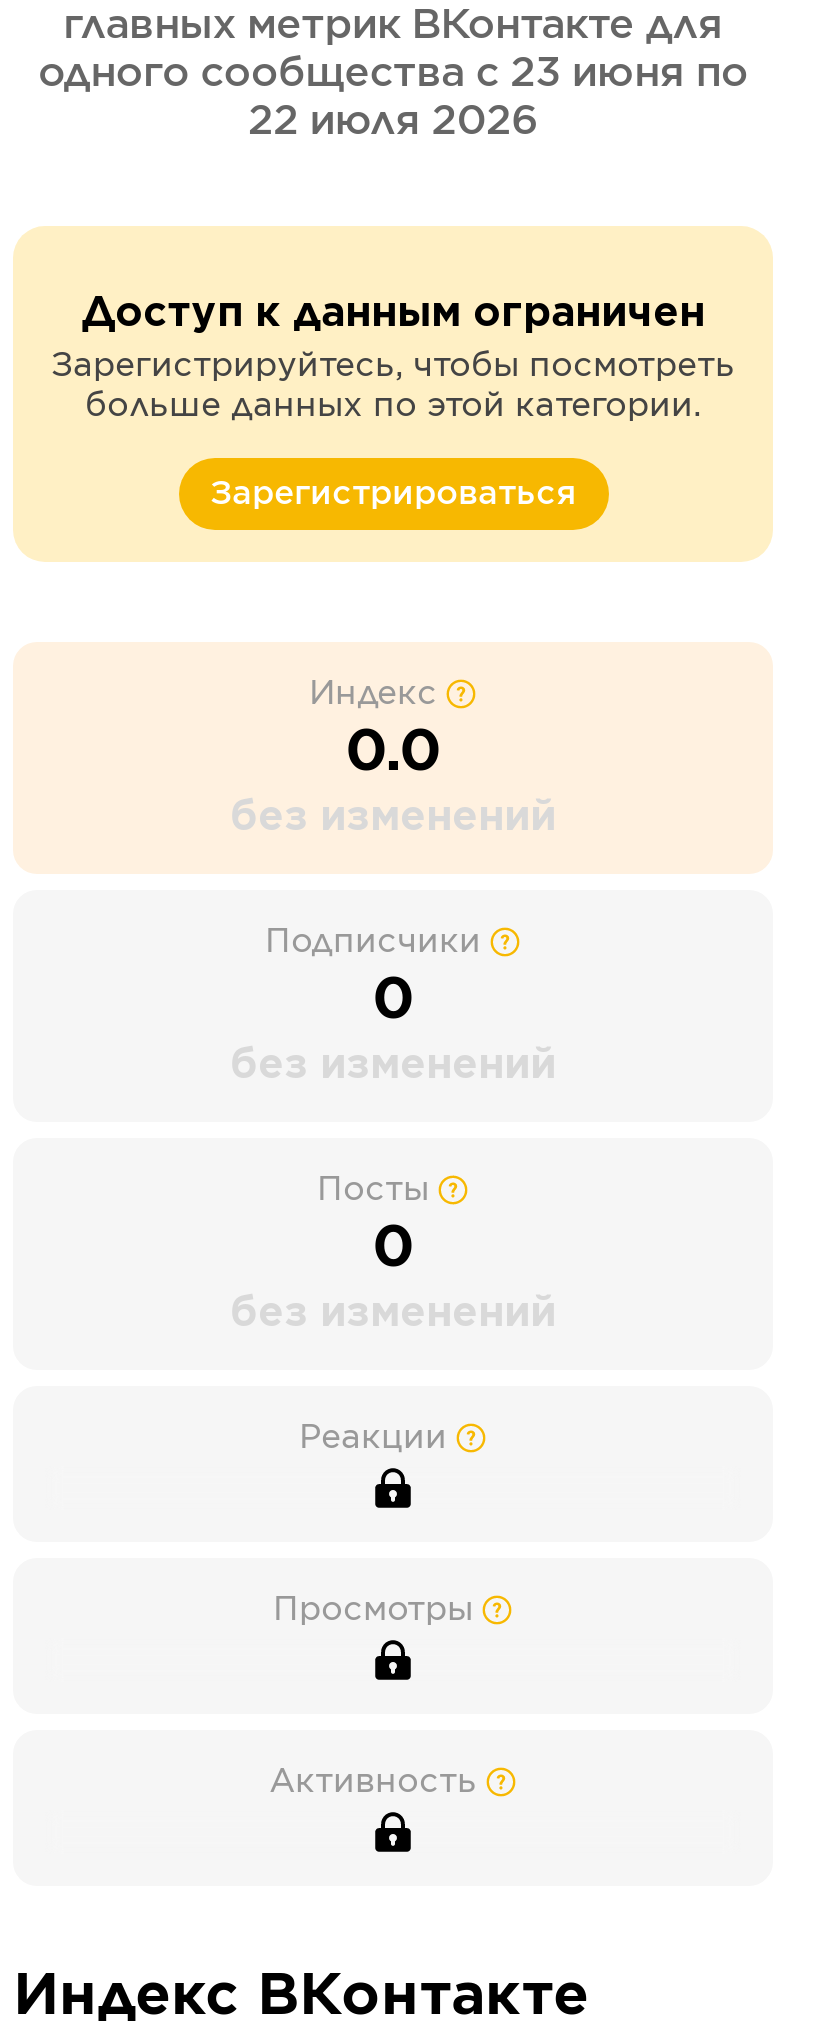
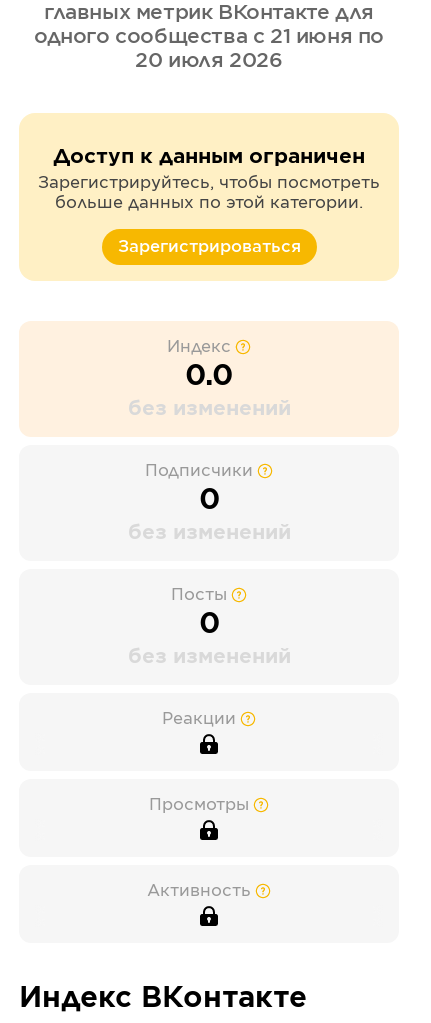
- одного сообщества с 23 июня по
+ одного сообщества с 21 июня по

- 22 июля 2026
+ 20 июля 2026
